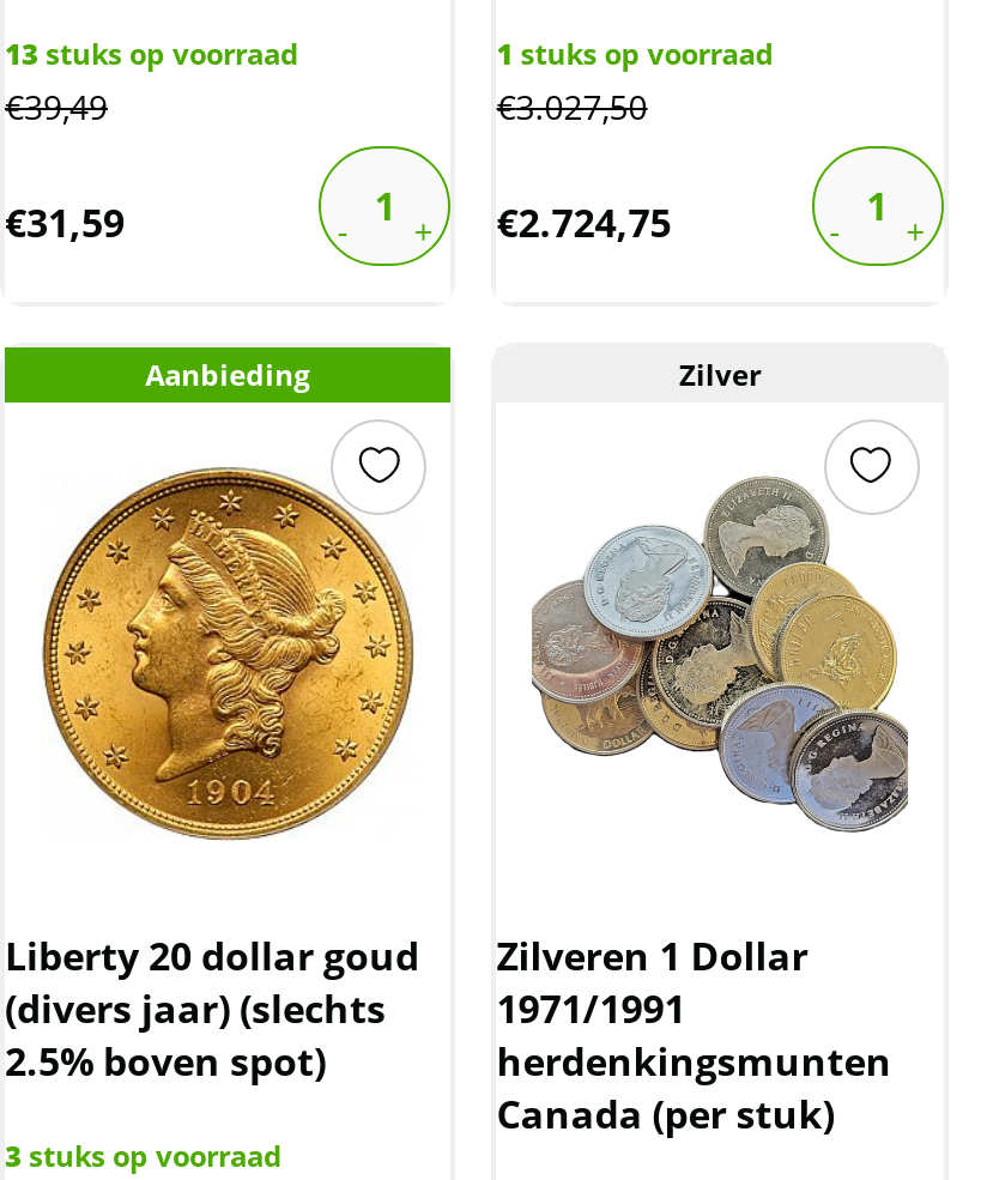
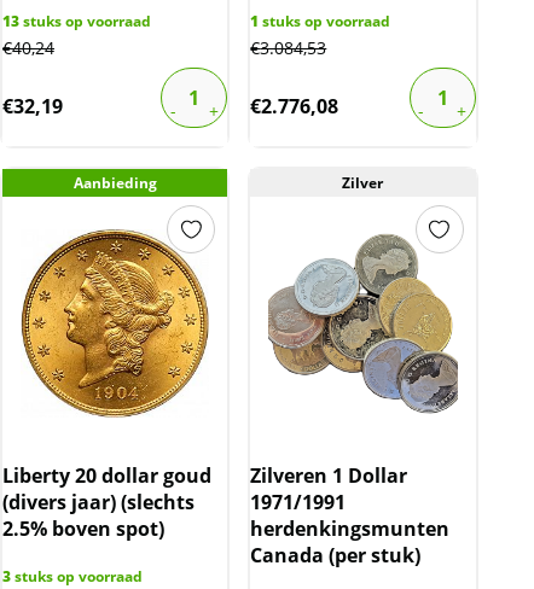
- €39,49
+ €40,24

- €3.027,50
+ €3.084,53

- €31,59
+ €32,19

- €2.724,75
+ €2.776,08
